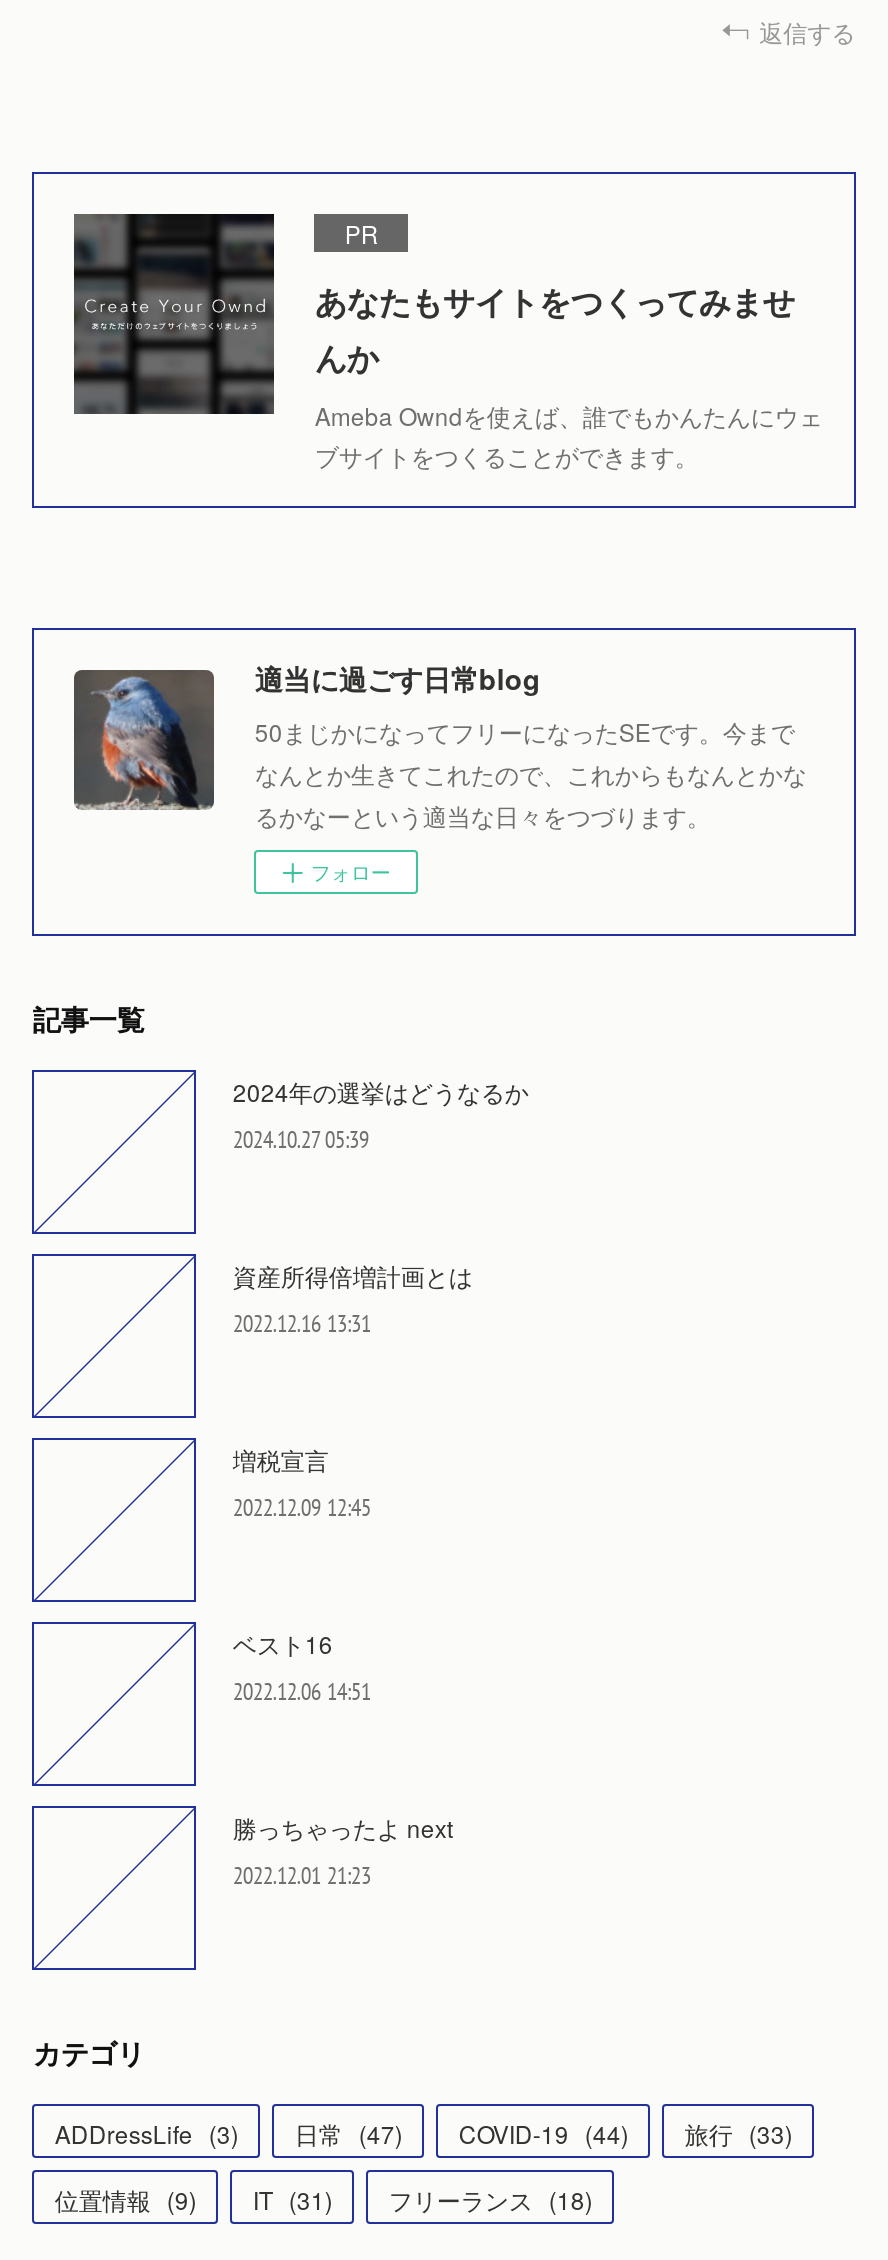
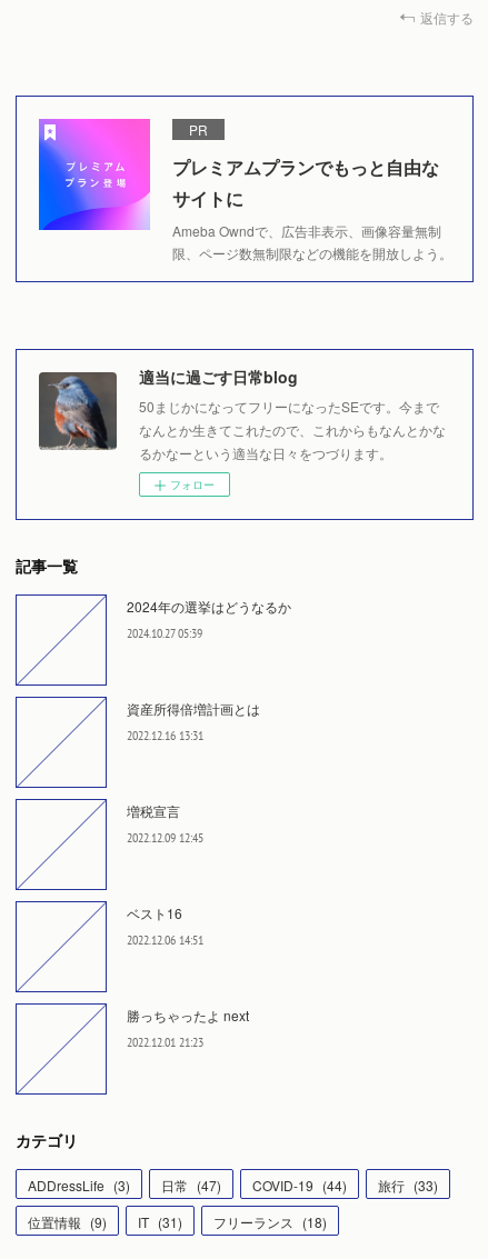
- [image]
- あなたもサイトをつくってみませ
- んか
- Ameba Owndを使えば、誰でもかんたんにウェ
- ブサイトをつくることができます。
+ [image]
+ プレミアムプランでもっと自由な
+ サイトに
+ Ameba Owndで、広告非表示、画像容量無制
+ 限、ページ数無制限などの機能を開放しよう。
